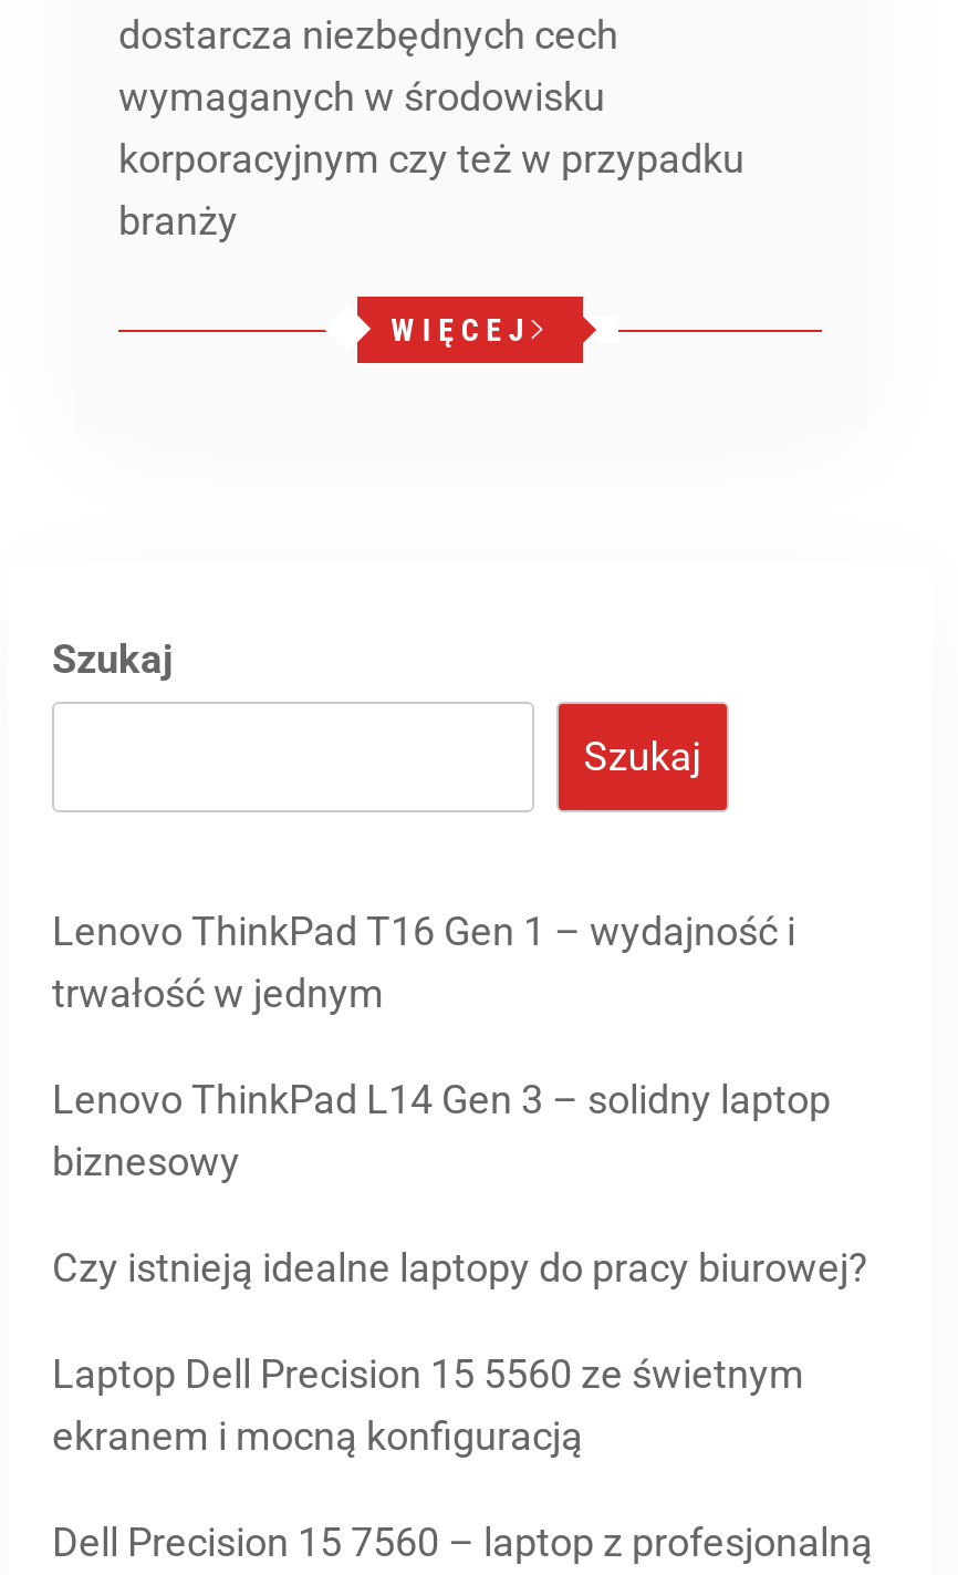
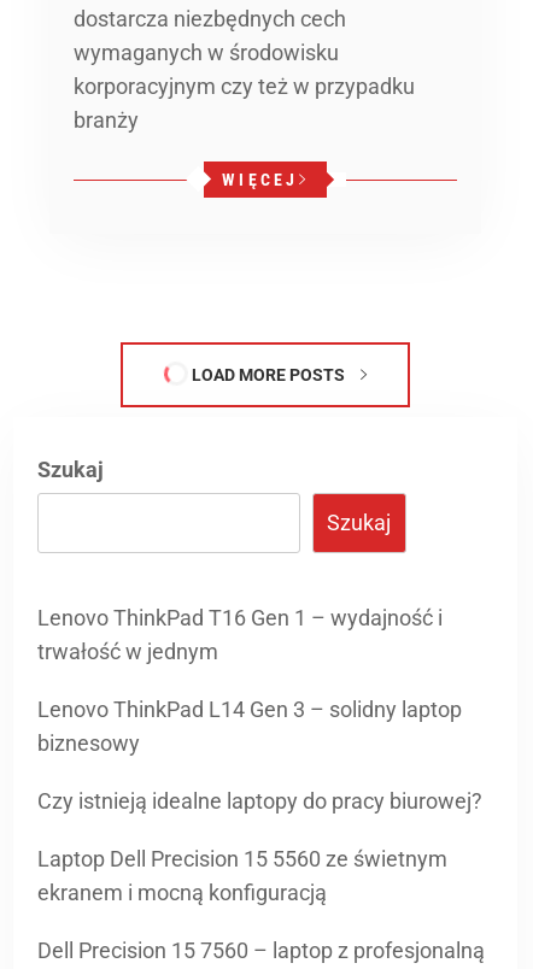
+ LOAD MORE POSTS
